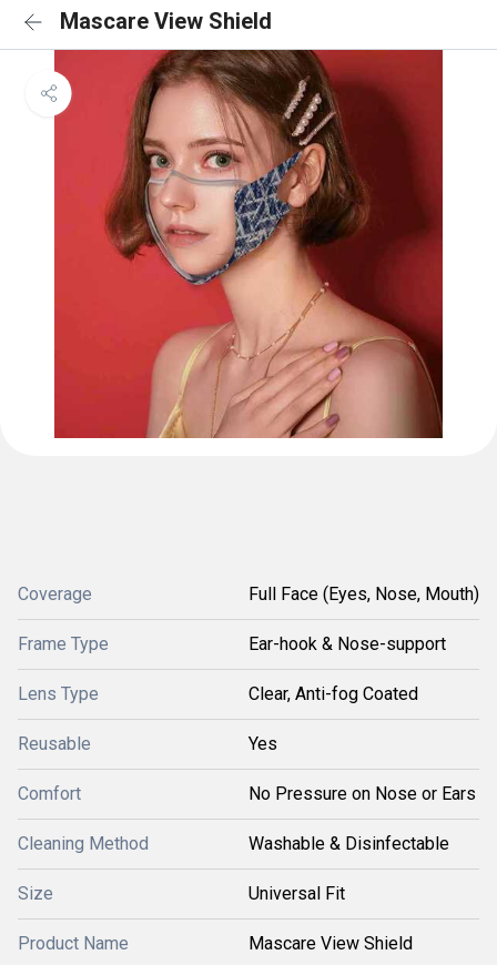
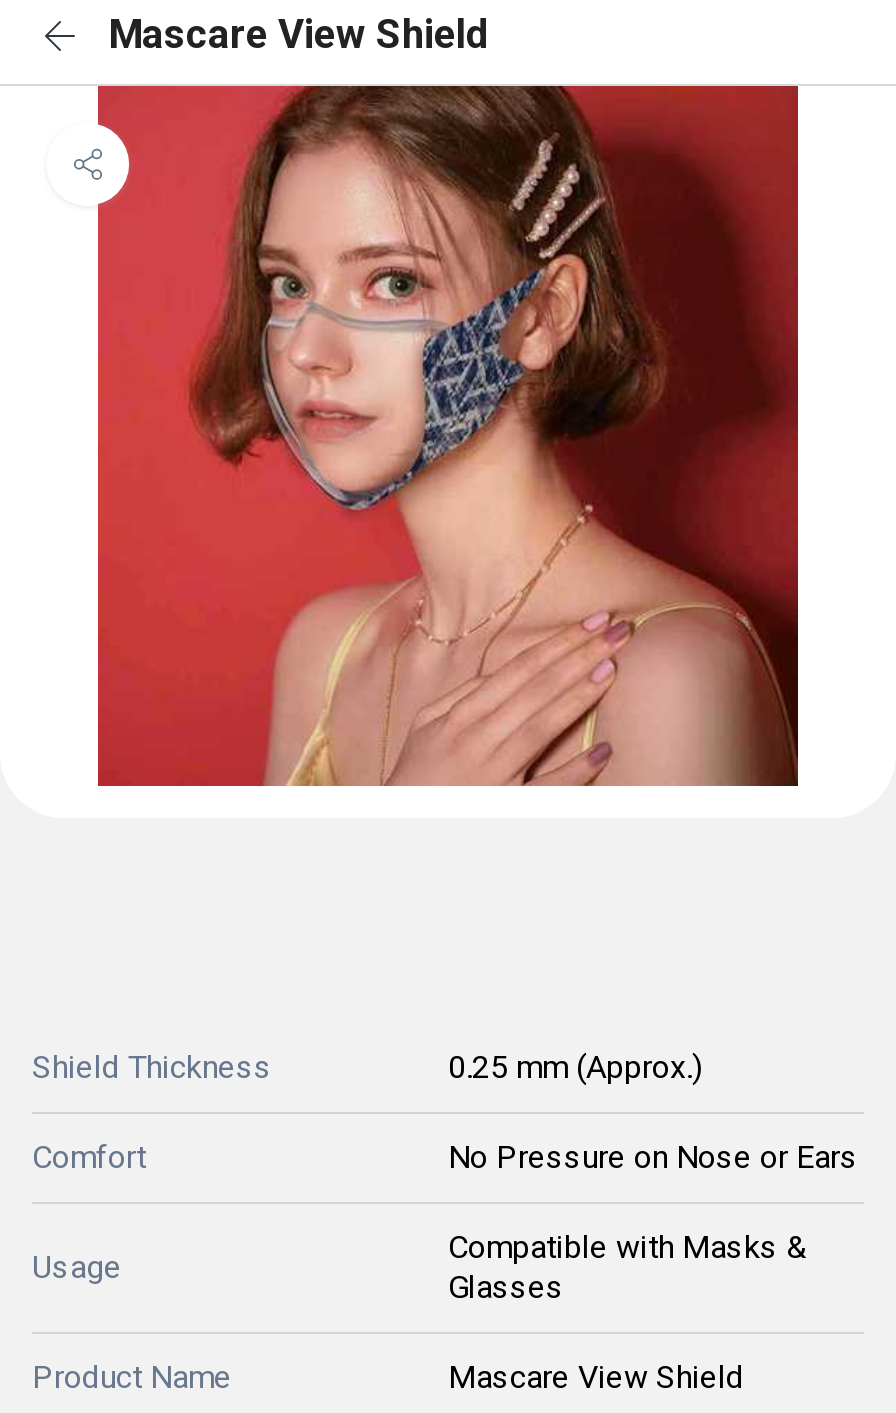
- Coverage
- Full Face (Eyes, Nose, Mouth)
- Frame Type
- Ear-hook & Nose-support
- Lens Type
- Clear, Anti-fog Coated
- Reusable
- Yes
+ Shield Thickness
+ 0.25 mm (Approx.)

- Cleaning Method
- Washable & Disinfectable
+ Usage

- Size
- Universal Fit
+ Compatible with Masks &
+ Glasses
